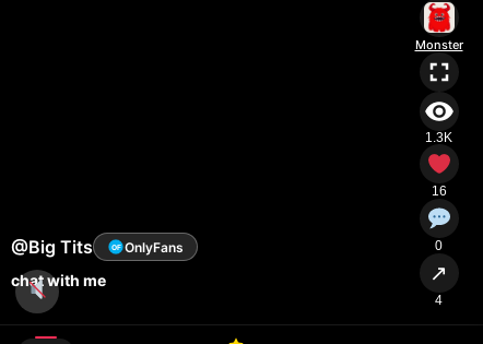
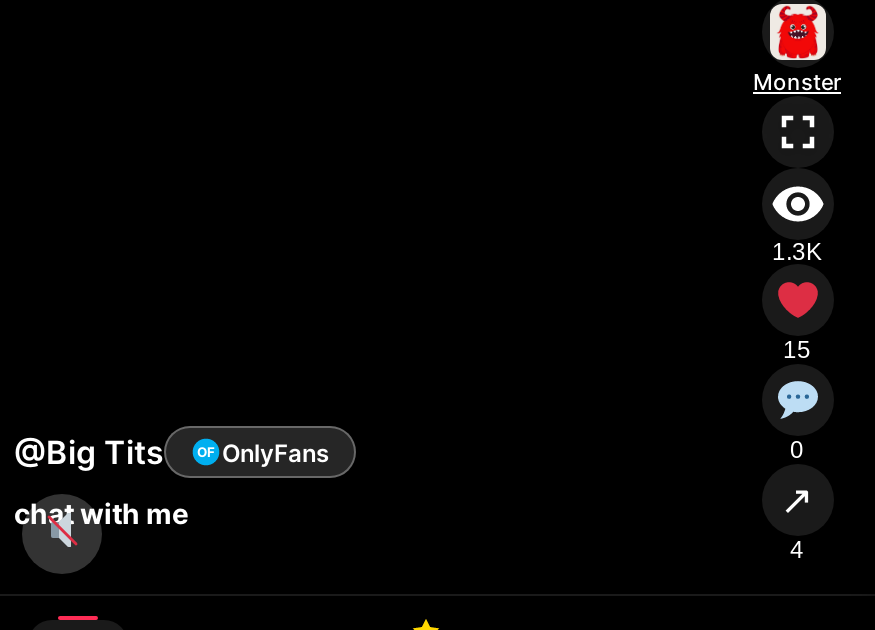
- 16
+ 15
